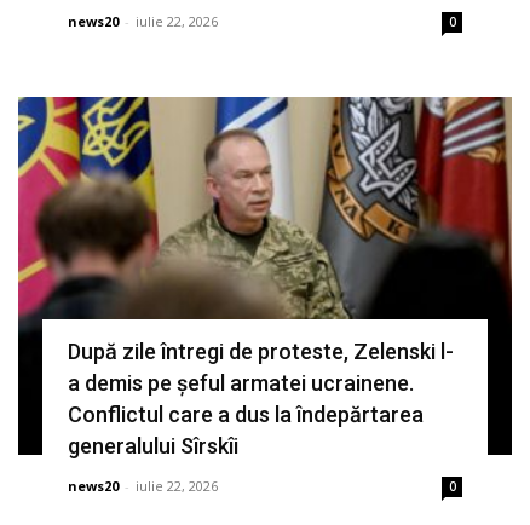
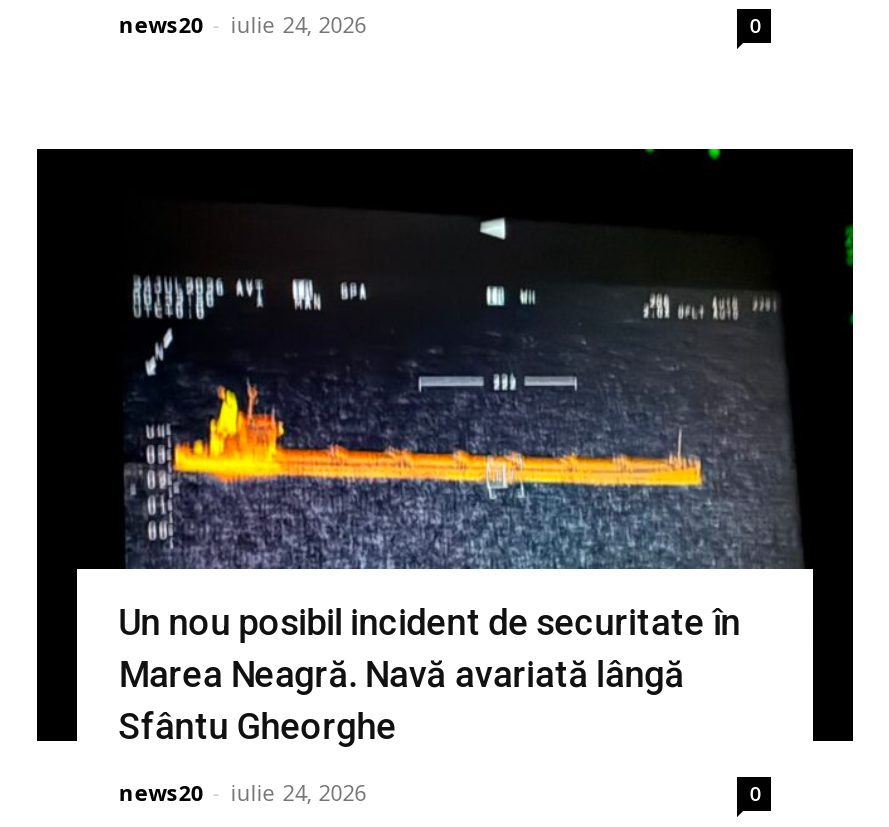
- news20 - iulie 22, 2026
+ news20 - iulie 24, 2026

- [image]
- După zile întregi de proteste, Zelenski l-
- a demis pe șeful armatei ucrainene.
- Conflictul care a dus la îndepărtarea
- generalului Sîrskîi
+ [image]
+ Un nou posibil incident de securitate în
+ Marea Neagră. Navă avariată lângă
+ Sfântu Gheorghe

- news20 - iulie 22, 2026
+ news20 - iulie 24, 2026
